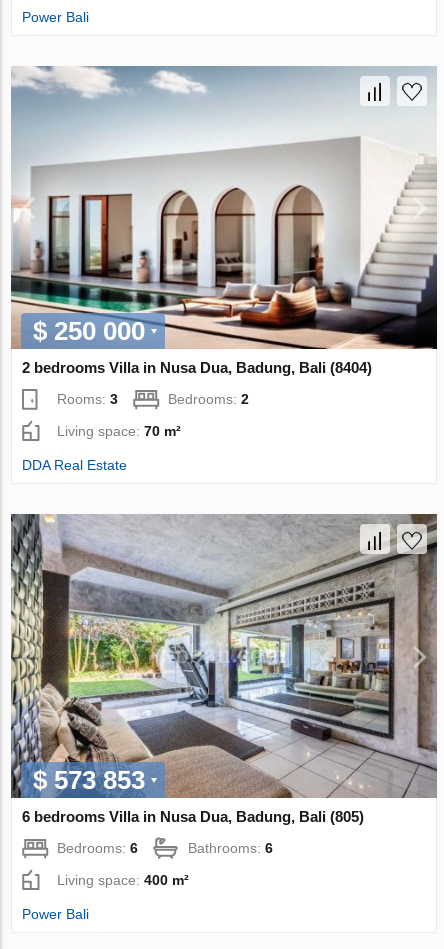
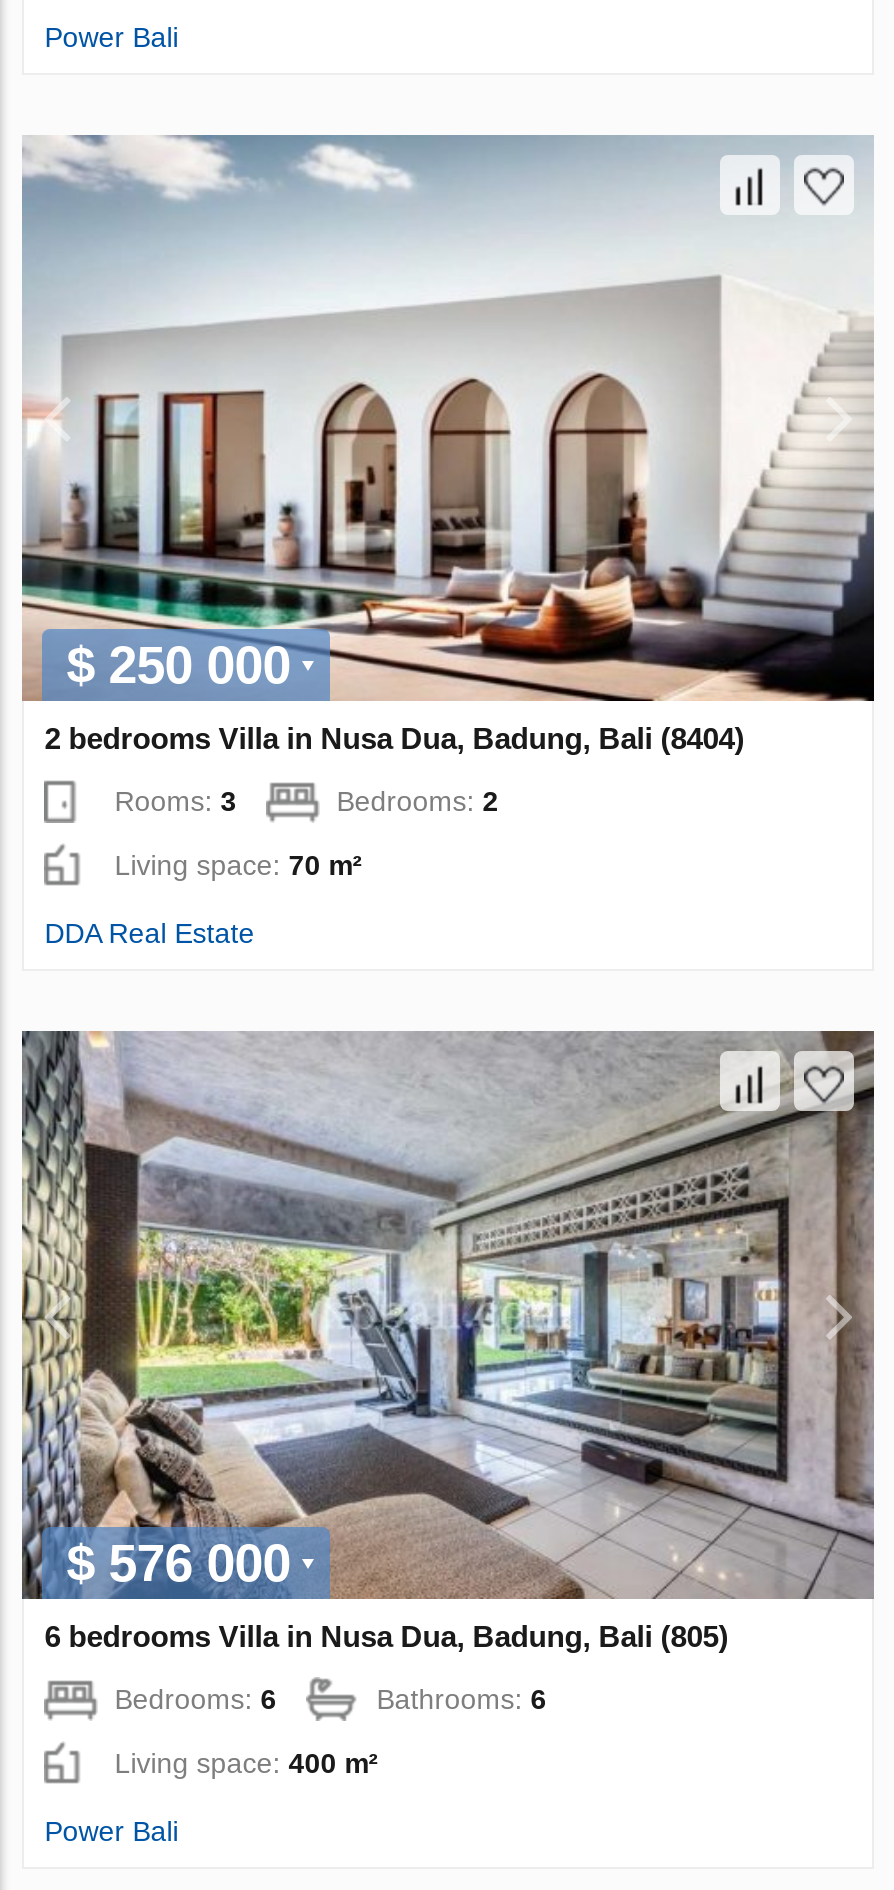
- $ 573 853
+ $ 576 000
